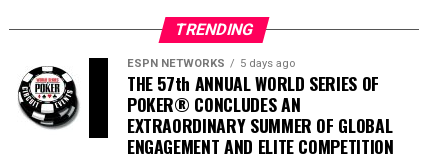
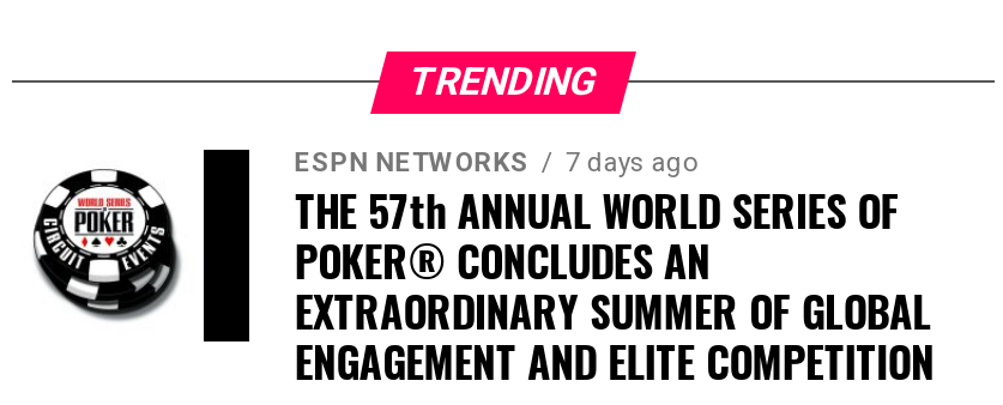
- ESPN NETWORKS 5 days ago
+ ESPN NETWORKS 7 days ago
